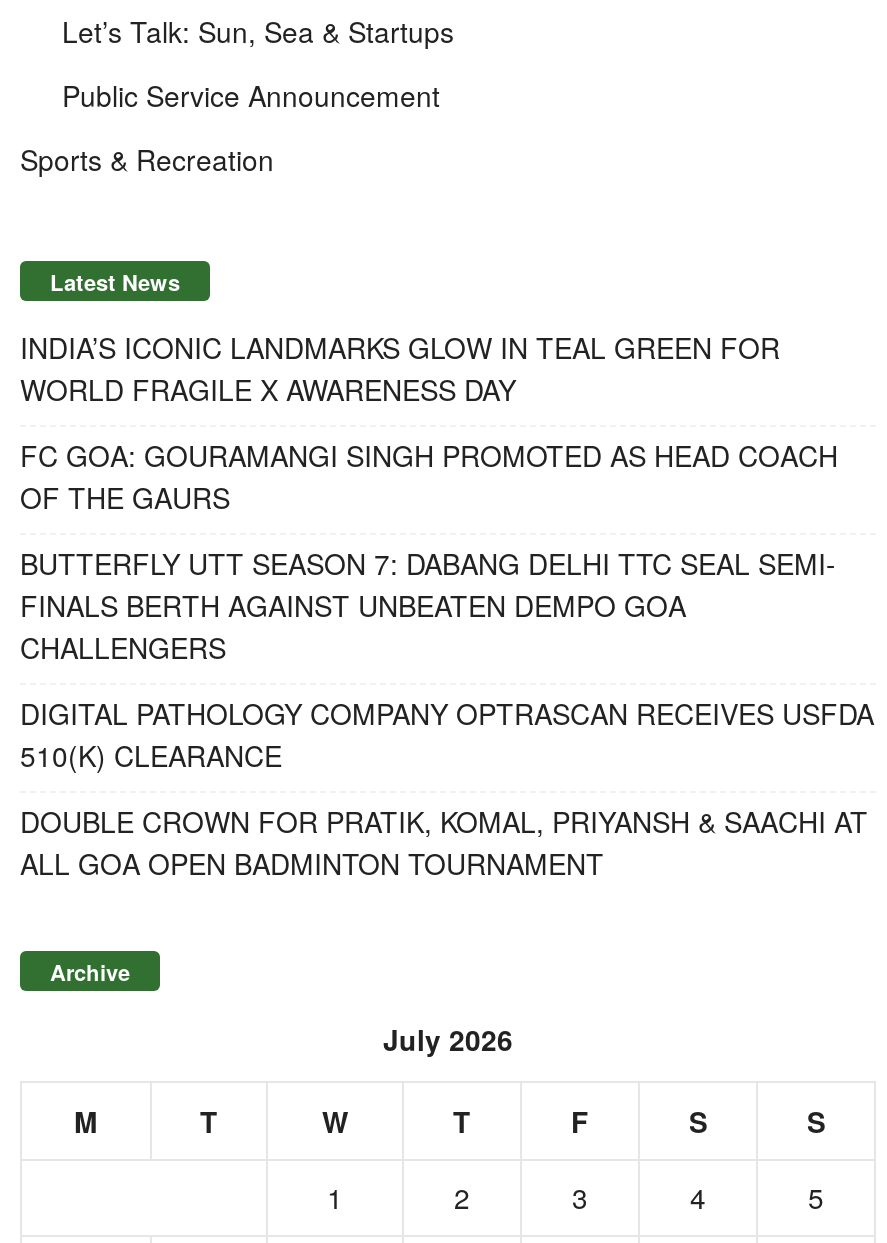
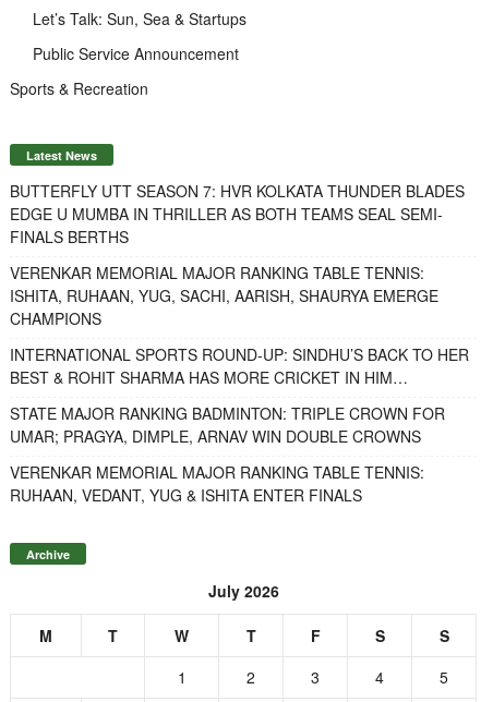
- INDIA’S ICONIC LANDMARKS GLOW IN TEAL GREEN FOR
- WORLD FRAGILE X AWARENESS DAY
+ BUTTERFLY UTT SEASON 7: HVR KOLKATA THUNDER BLADES
+ EDGE U MUMBA IN THRILLER AS BOTH TEAMS SEAL SEMI-
+ FINALS BERTHS

- FC GOA: GOURAMANGI SINGH PROMOTED AS HEAD COACH
- OF THE GAURS
+ VERENKAR MEMORIAL MAJOR RANKING TABLE TENNIS:
+ ISHITA, RUHAAN, YUG, SACHI, AARISH, SHAURYA EMERGE
+ CHAMPIONS

- BUTTERFLY UTT SEASON 7: DABANG DELHI TTC SEAL SEMI-
- FINALS BERTH AGAINST UNBEATEN DEMPO GOA
- CHALLENGERS
+ INTERNATIONAL SPORTS ROUND-UP: SINDHU’S BACK TO HER
+ BEST & ROHIT SHARMA HAS MORE CRICKET IN HIM…

- DIGITAL PATHOLOGY COMPANY OPTRASCAN RECEIVES USFDA
- 510(K) CLEARANCE
+ STATE MAJOR RANKING BADMINTON: TRIPLE CROWN FOR
+ UMAR; PRAGYA, DIMPLE, ARNAV WIN DOUBLE CROWNS

- DOUBLE CROWN FOR PRATIK, KOMAL, PRIYANSH & SAACHI AT
- ALL GOA OPEN BADMINTON TOURNAMENT
+ VERENKAR MEMORIAL MAJOR RANKING TABLE TENNIS:
+ RUHAAN, VEDANT, YUG & ISHITA ENTER FINALS
